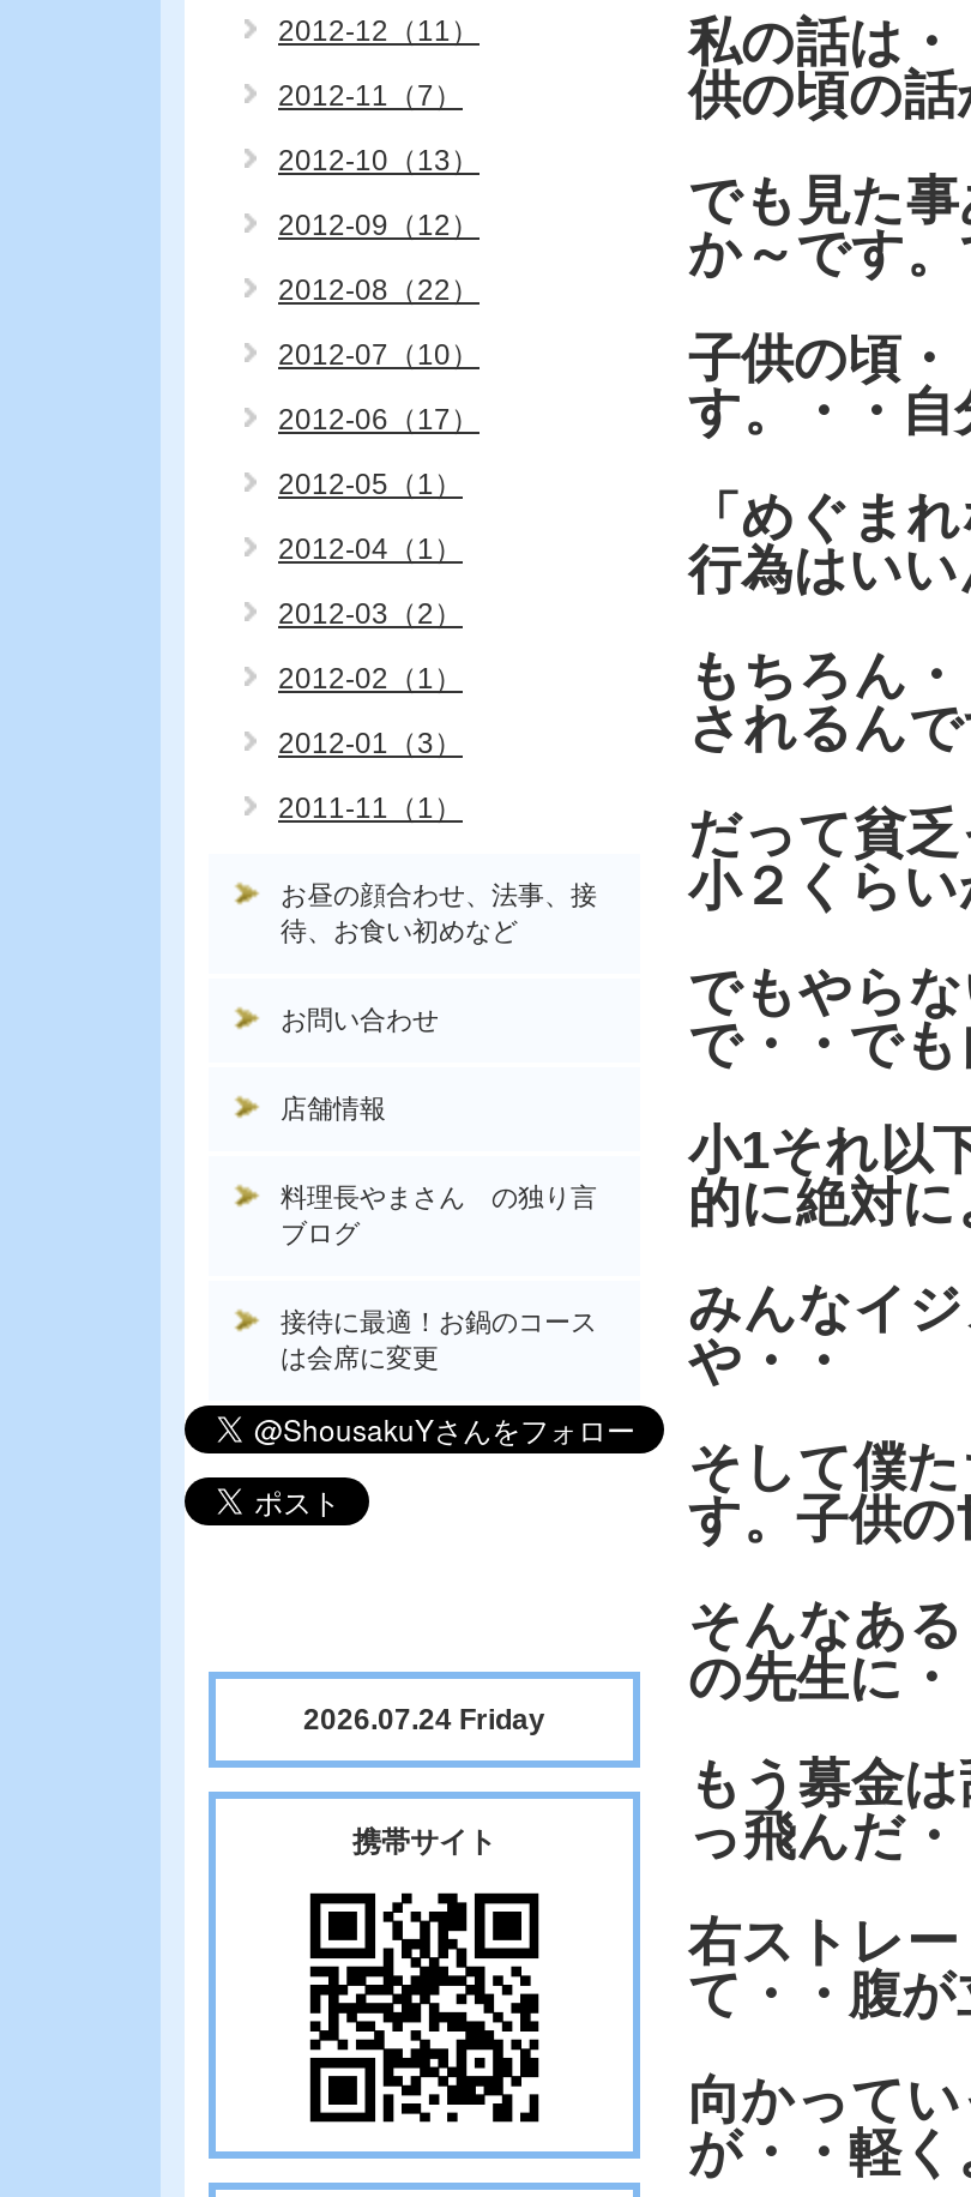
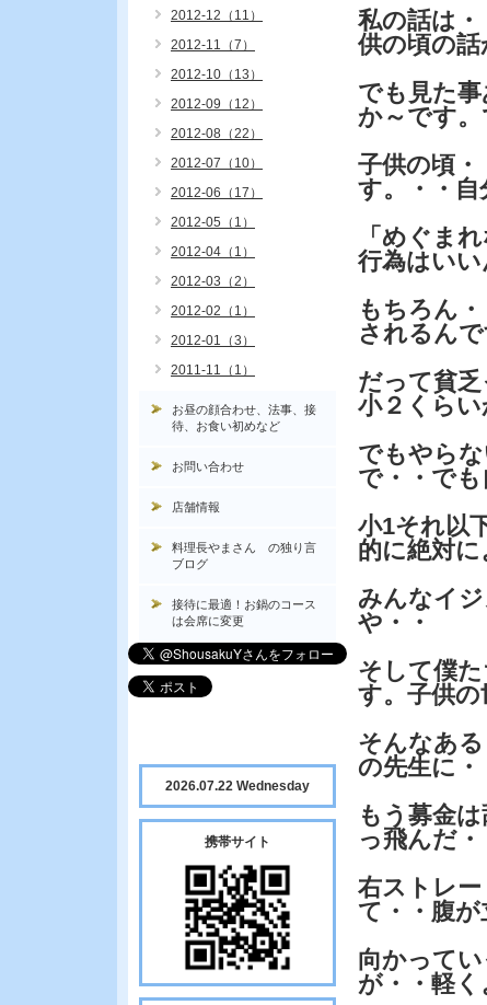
- 2026.07.24 Friday
+ 2026.07.22 Wednesday
